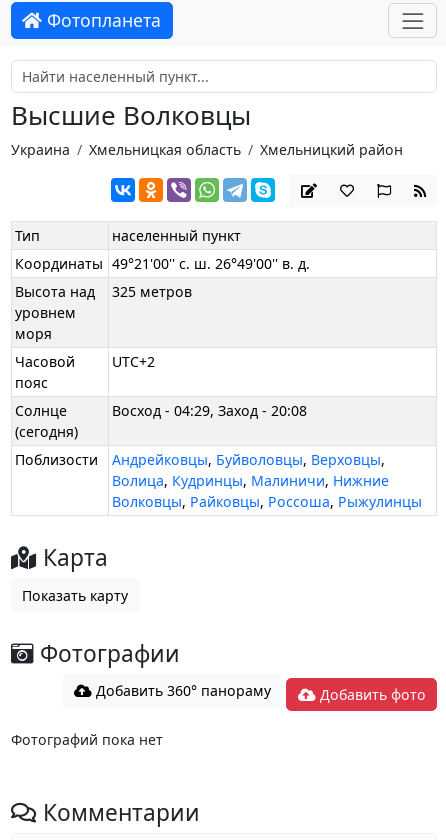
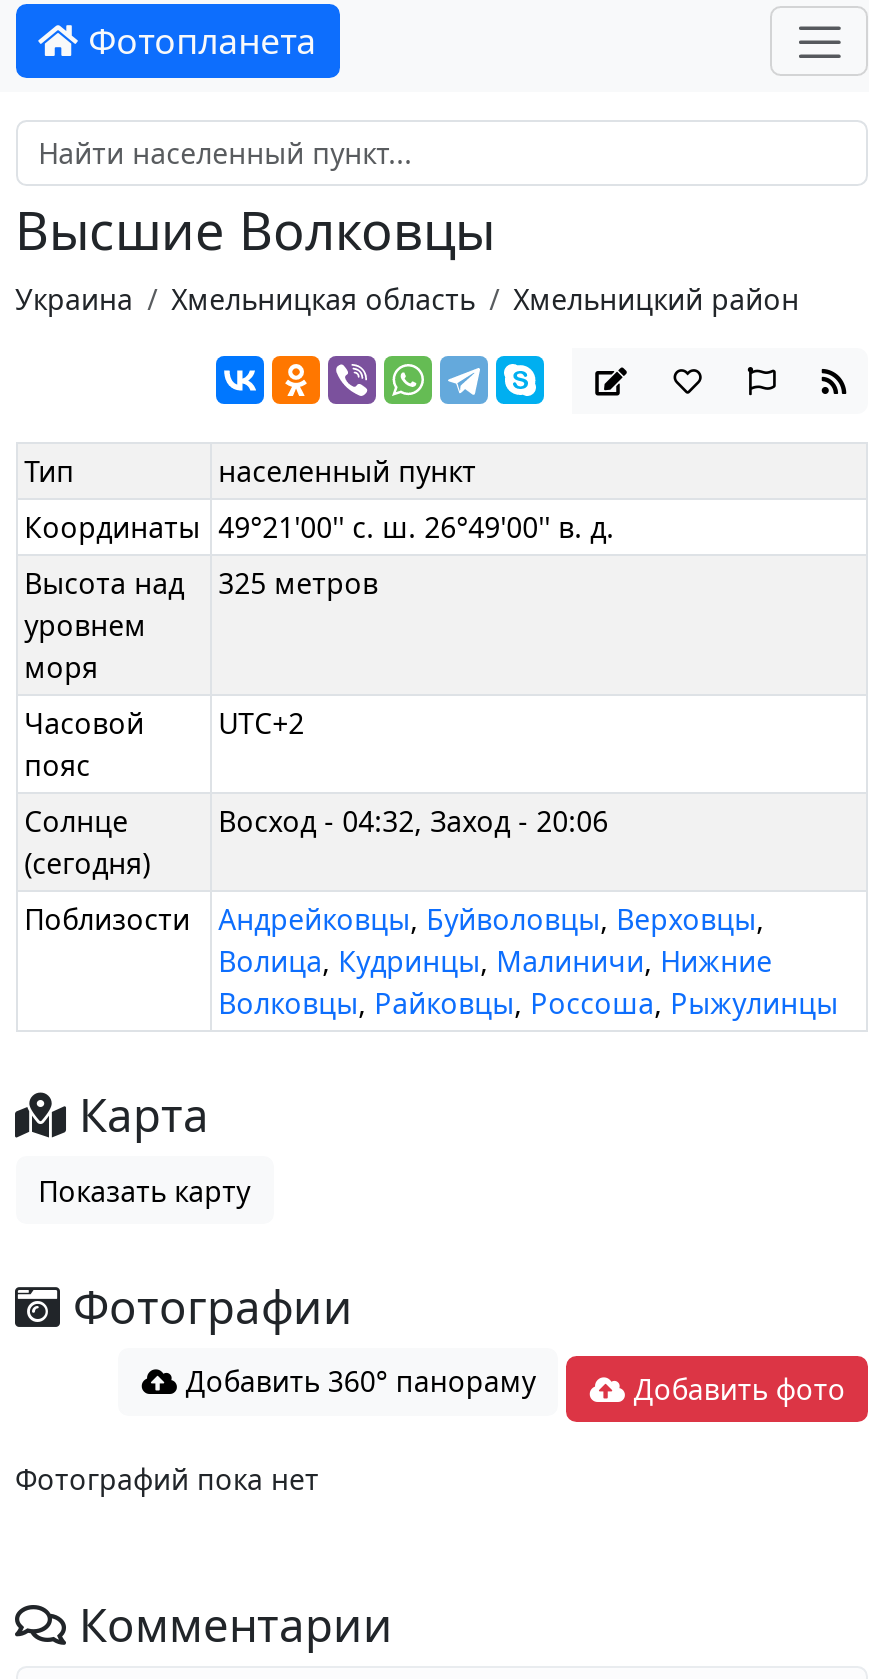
- Восход - 04:29, Заход - 20:08
+ Восход - 04:32, Заход - 20:06
